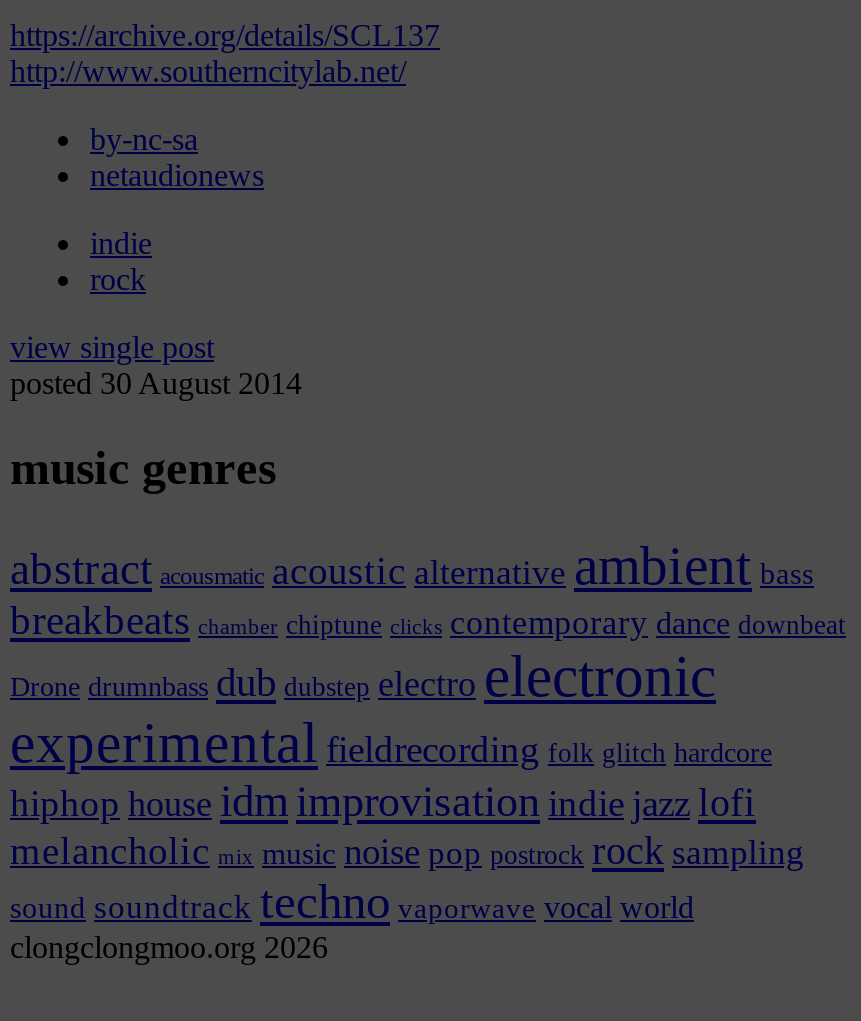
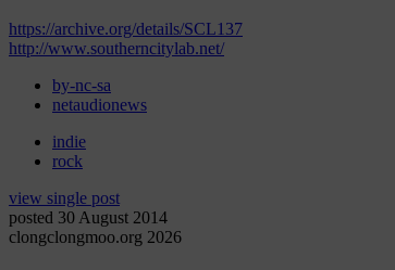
- music genres
- abstract acousmatic acoustic alternative ambient bass
- breakbeats chamber chiptune clicks contemporary dance downbeat
- Drone drumnbass dub dubstep electro electronic
- experimental fieldrecording folk glitch hardcore
- hiphop house idm improvisation indie jazz lofi
- melancholic mix music noise pop postrock rock sampling
- sound soundtrack techno vaporwave vocal world
